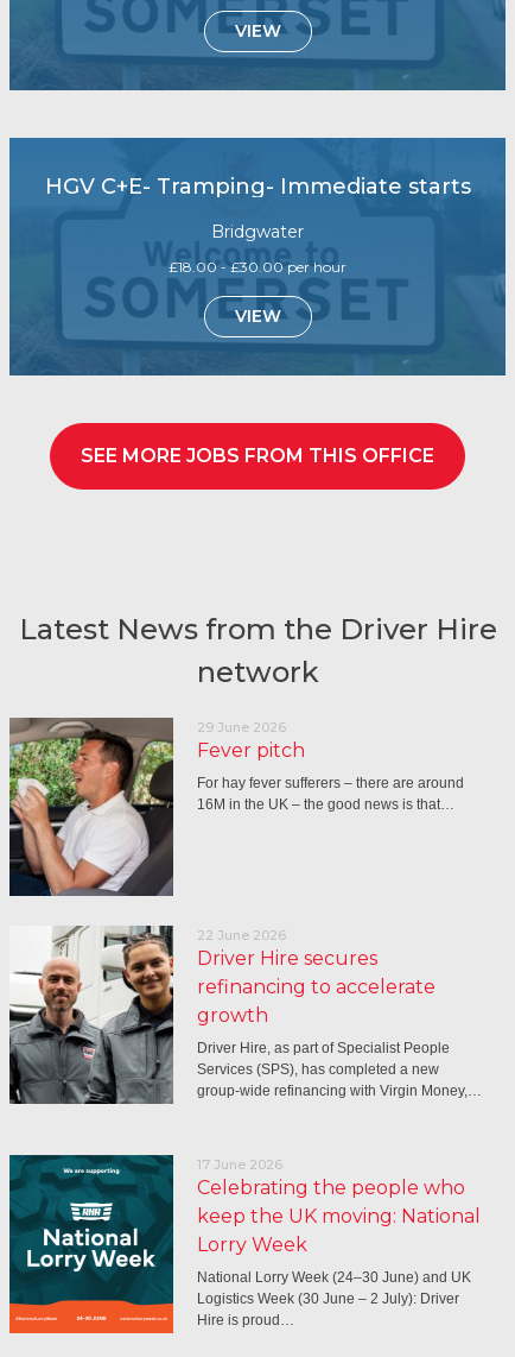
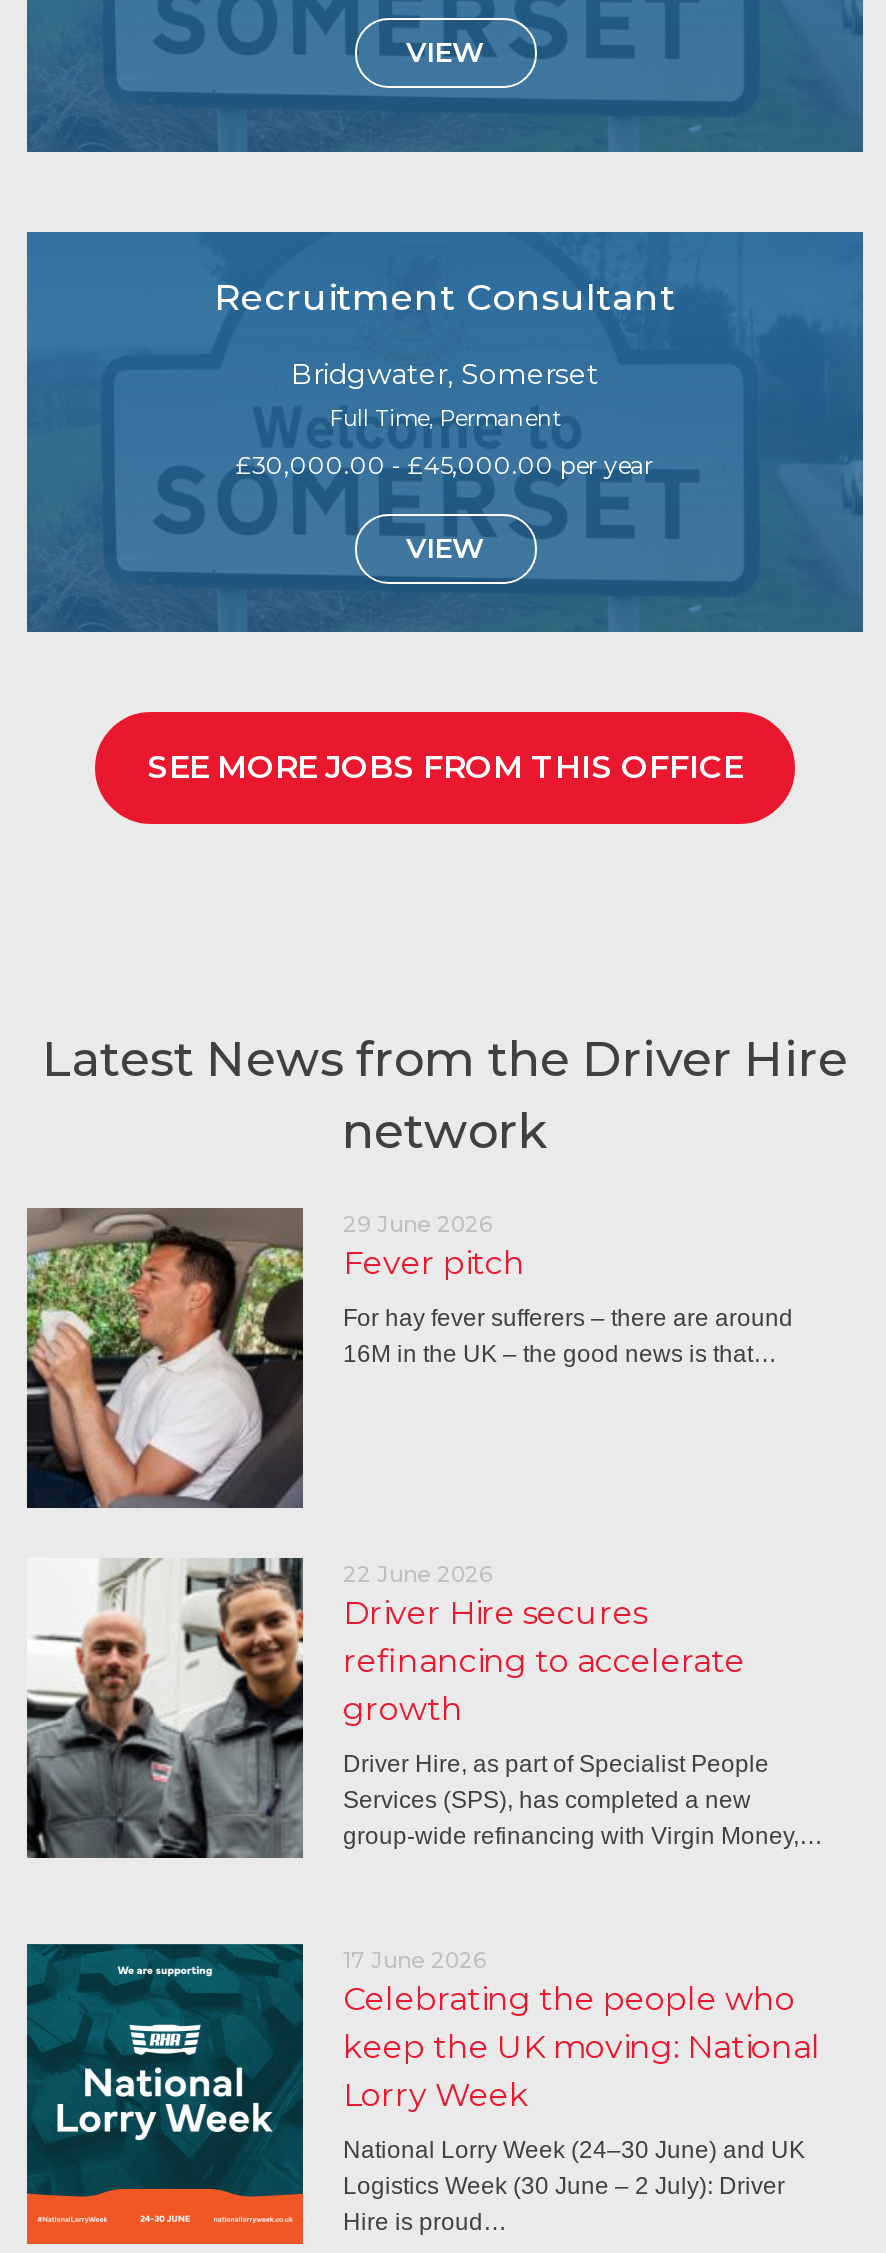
- HGV C+E- Tramping- Immediate starts
+ Recruitment Consultant

- Bridgwater
+ Bridgwater, Somerset
+ Full Time, Permanent

- £18.00 - £30.00 per hour
+ £30,000.00 - £45,000.00 per year
